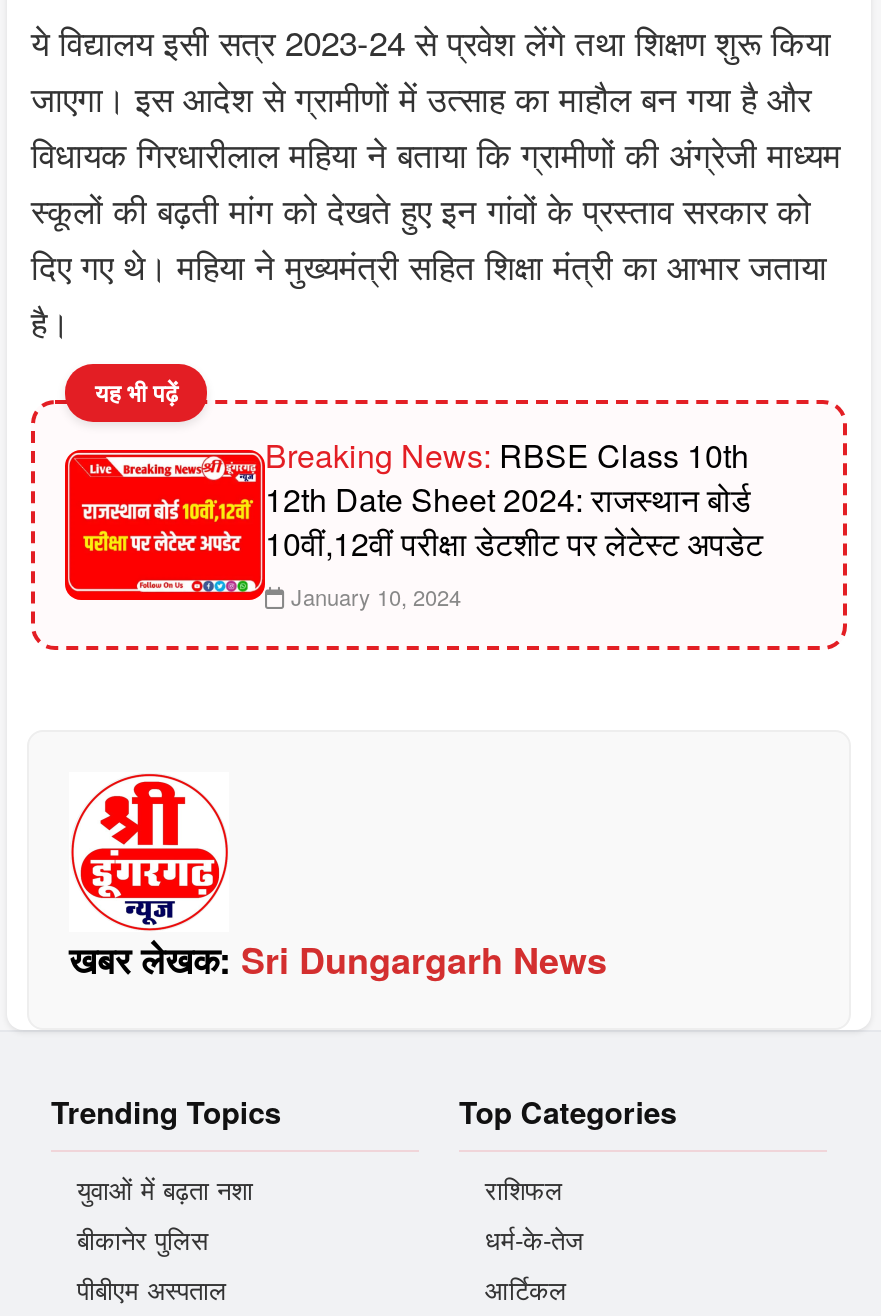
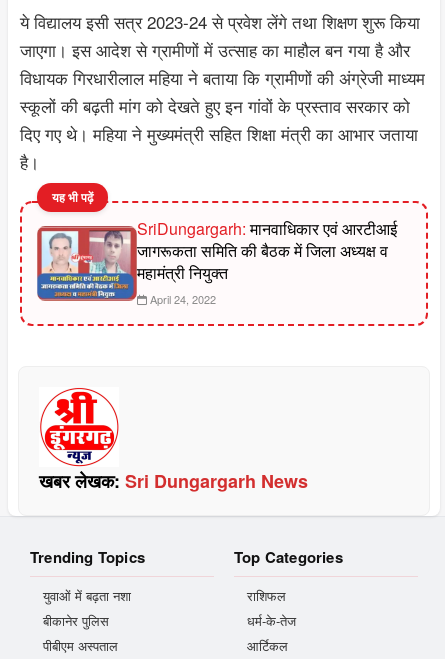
- [image]
- Breaking News: RBSE Class 10th
- 12th Date Sheet 2024: राजस्थान बोर्ड
- 10वीं,12वीं परीक्षा डेटशीट पर लेटेस्ट अपडेट
- January 10, 2024
+ [image]
+ SriDungargarh: मानवाधिकार एवं आरटीआई
+ जागरूकता समिति की बैठक में जिला अध्यक्ष व
+ महामंत्री नियुक्त
+ April 24, 2022
